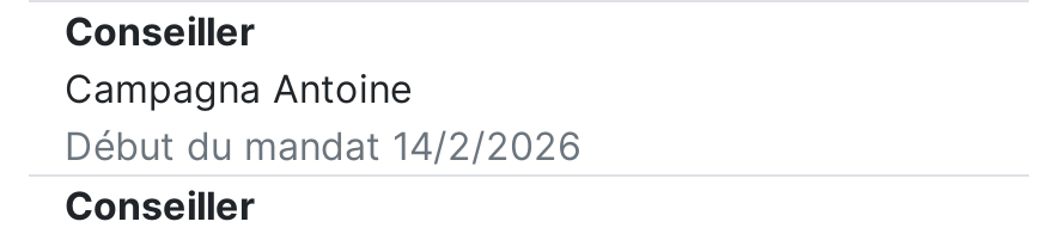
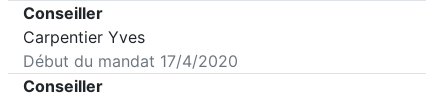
- Campagna Antoine
- Début du mandat 14/2/2026
+ Carpentier Yves
+ Début du mandat 17/4/2020
